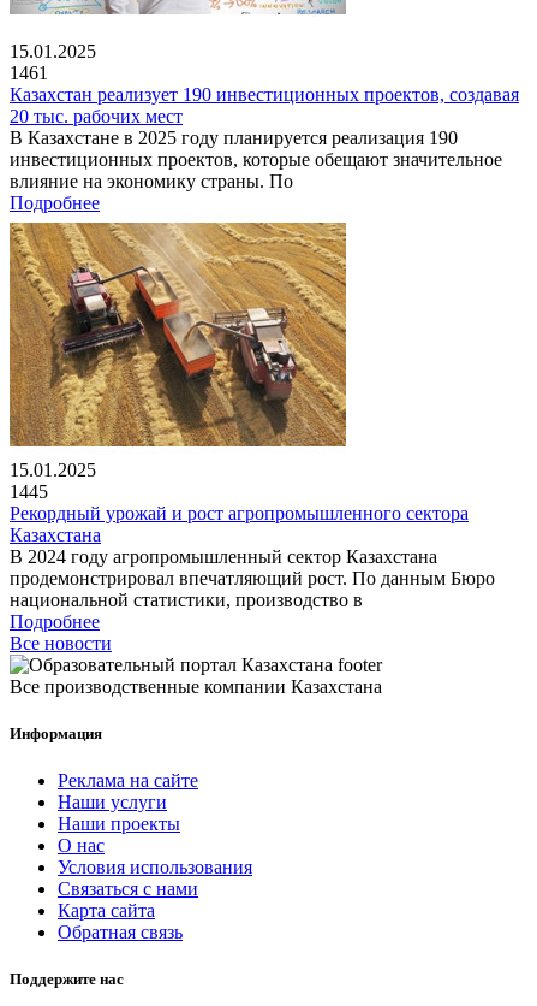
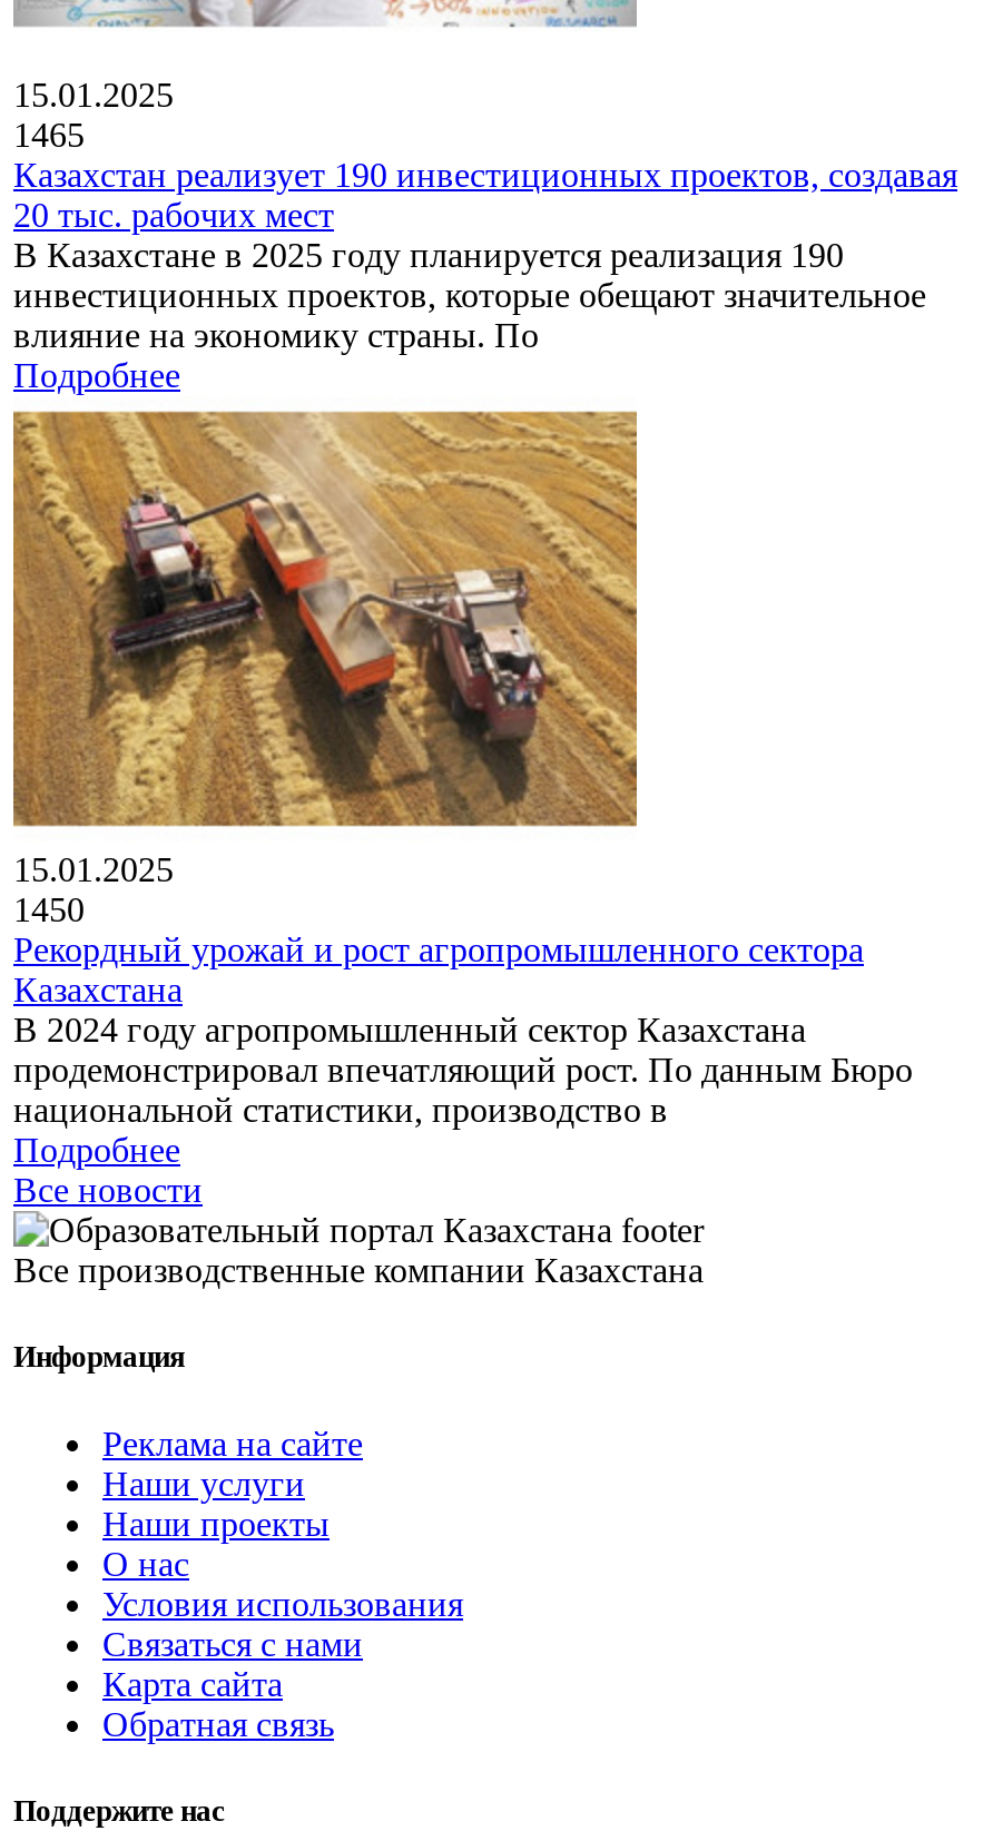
- 1461
+ 1465

- 1445
+ 1450
